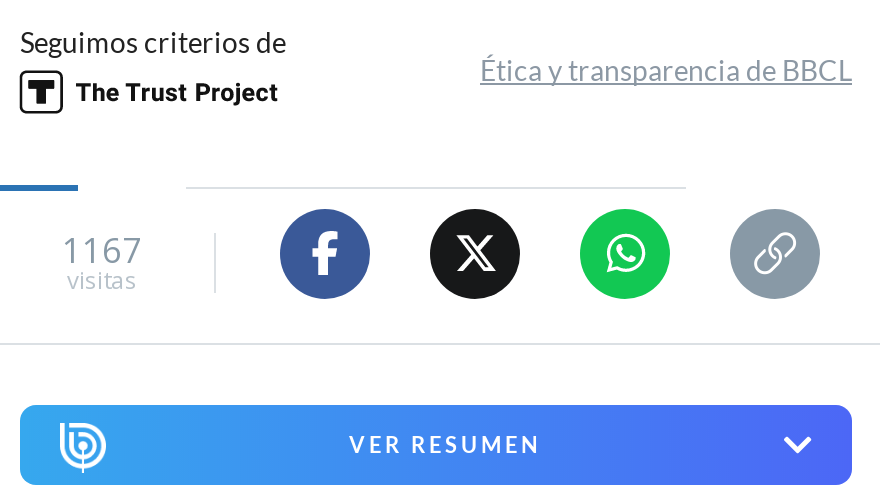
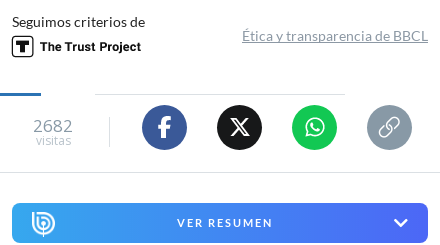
- 1167
+ 2682
